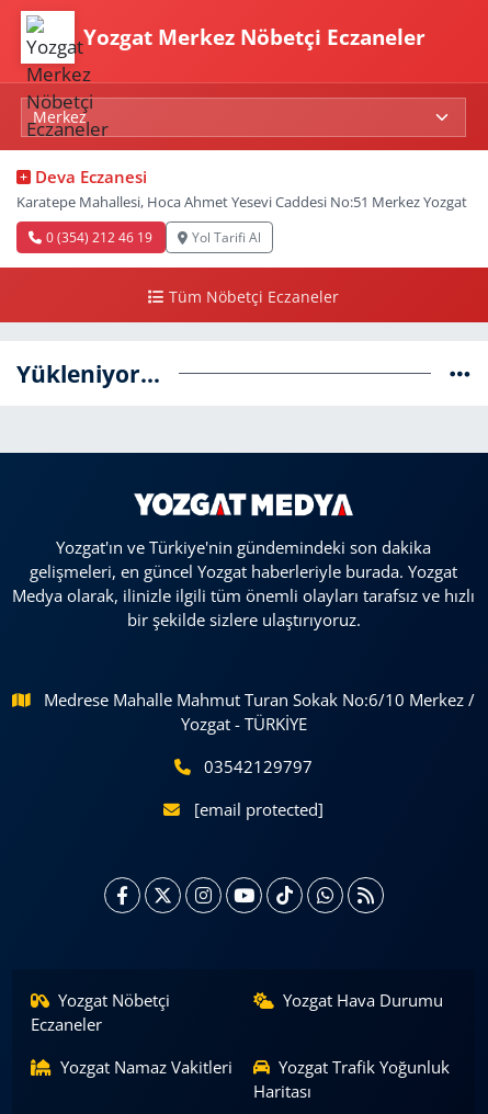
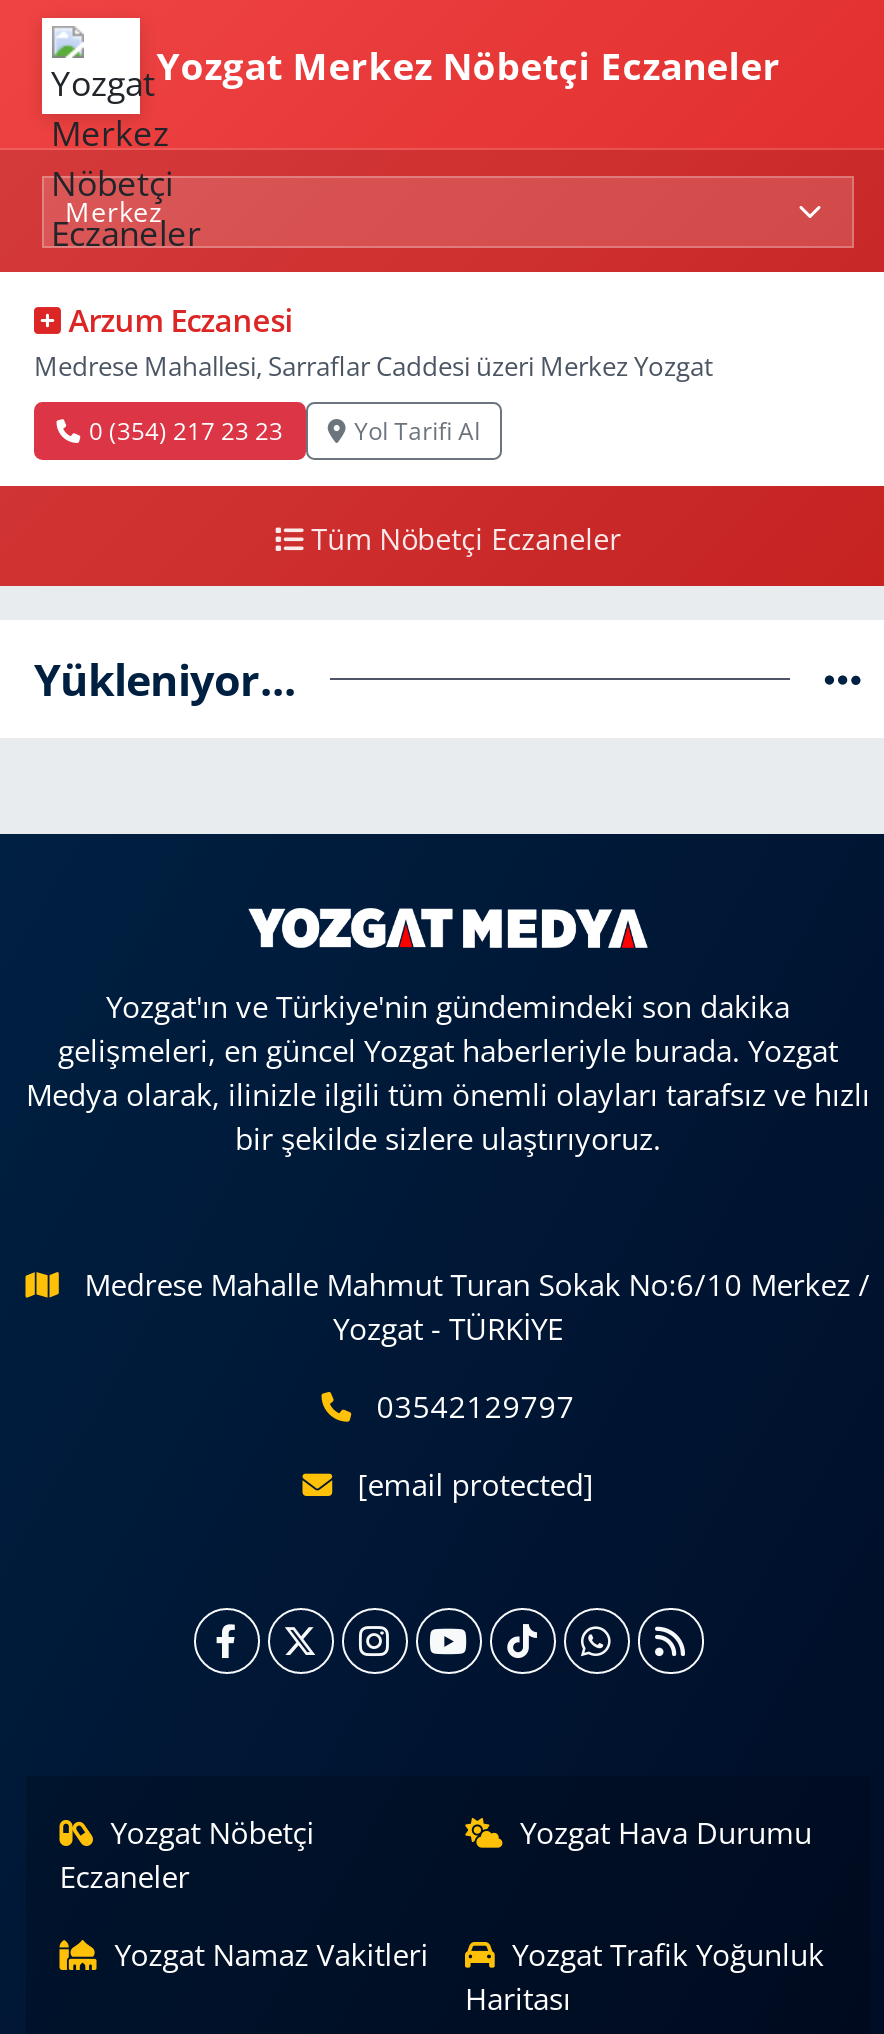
- Deva Eczanesi
- Karatepe Mahallesi, Hoca Ahmet Yesevi Caddesi No:51 Merkez Yozgat
+ Arzum Eczanesi
+ Medrese Mahallesi, Sarraflar Caddesi üzeri Merkez Yozgat

- 0 (354) 212 46 19
+ 0 (354) 217 23 23
